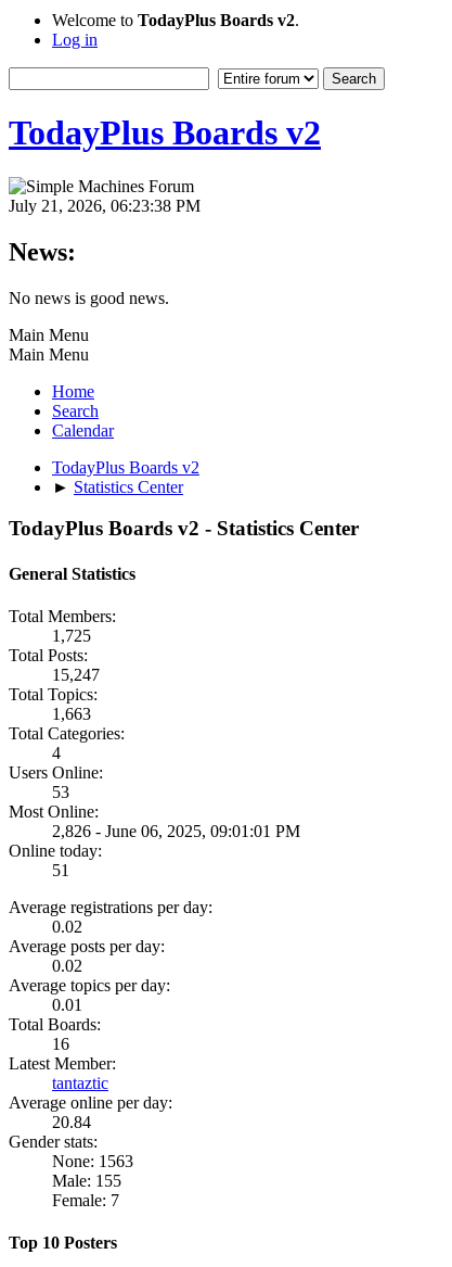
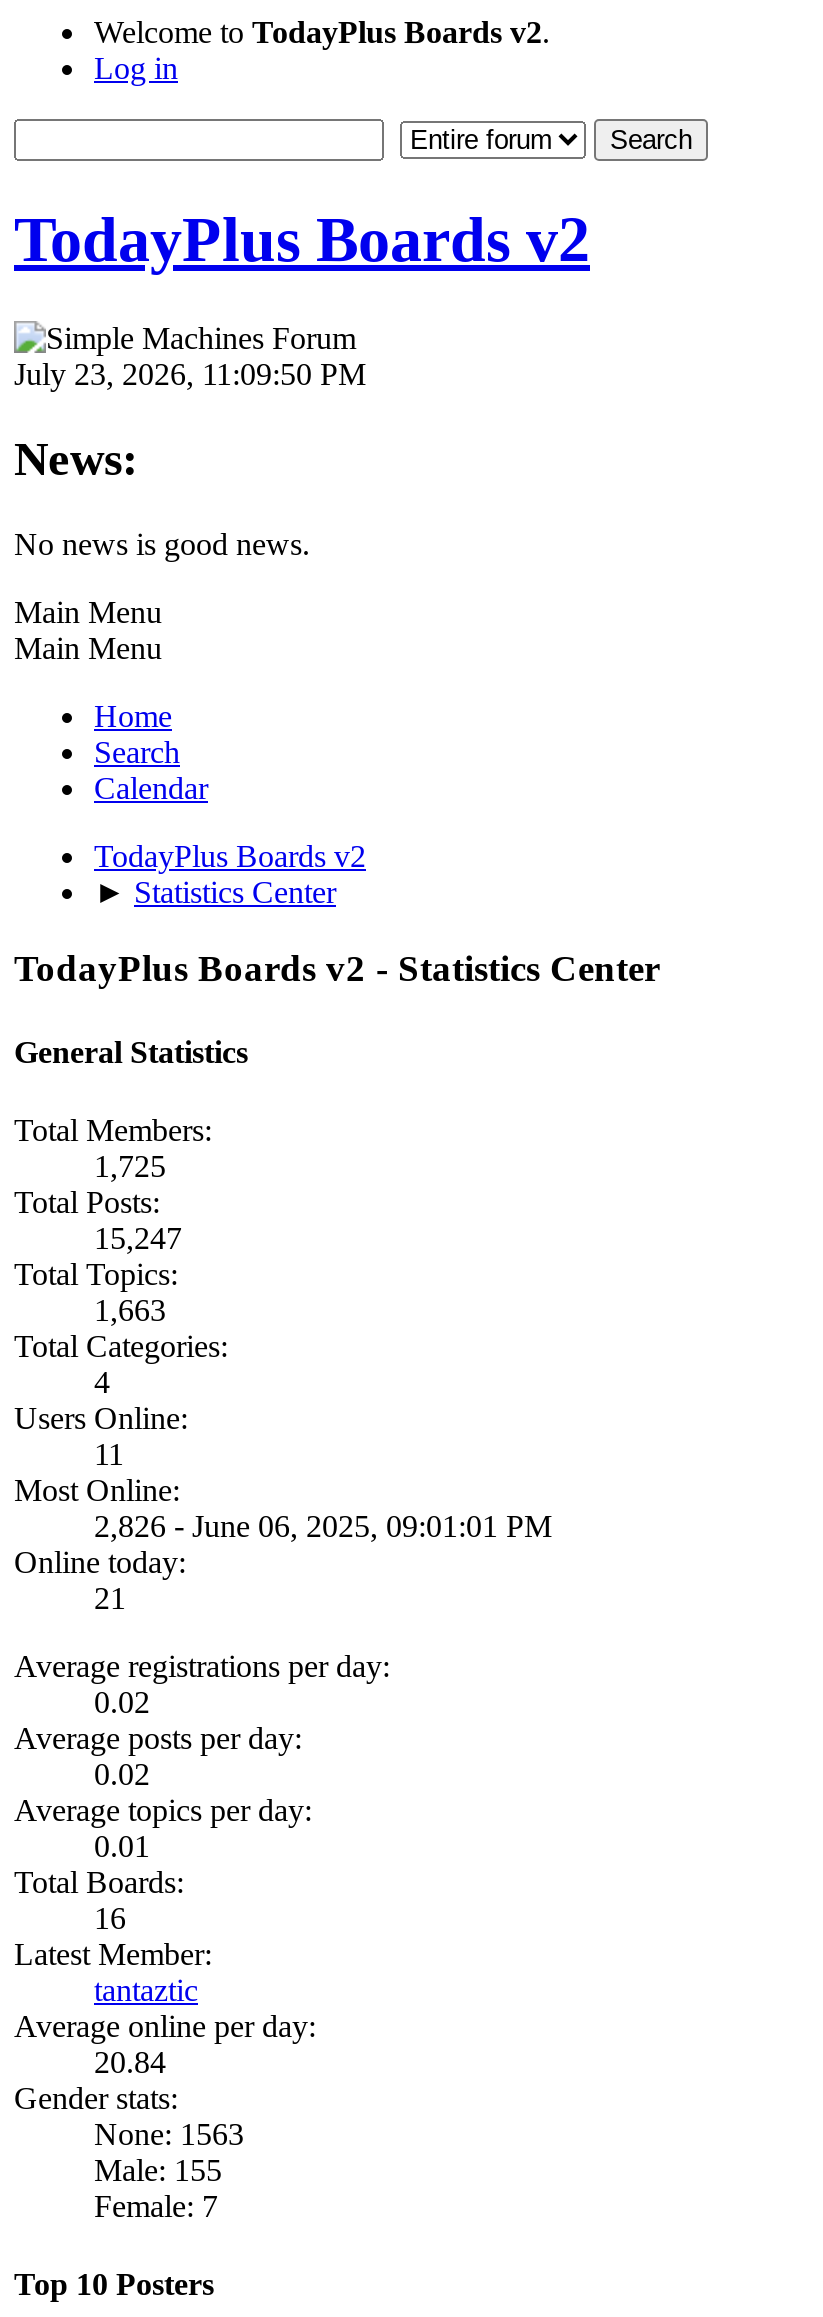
- July 21, 2026, 06:23:38 PM
+ July 23, 2026, 11:09:50 PM

- 53
+ 11

- 51
+ 21
